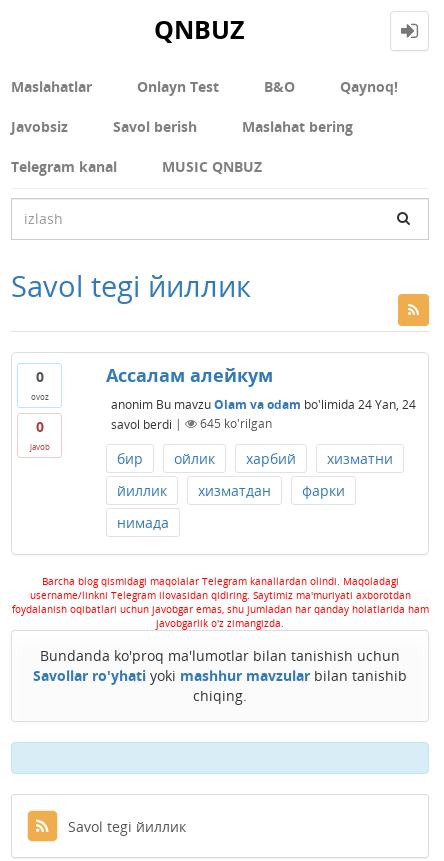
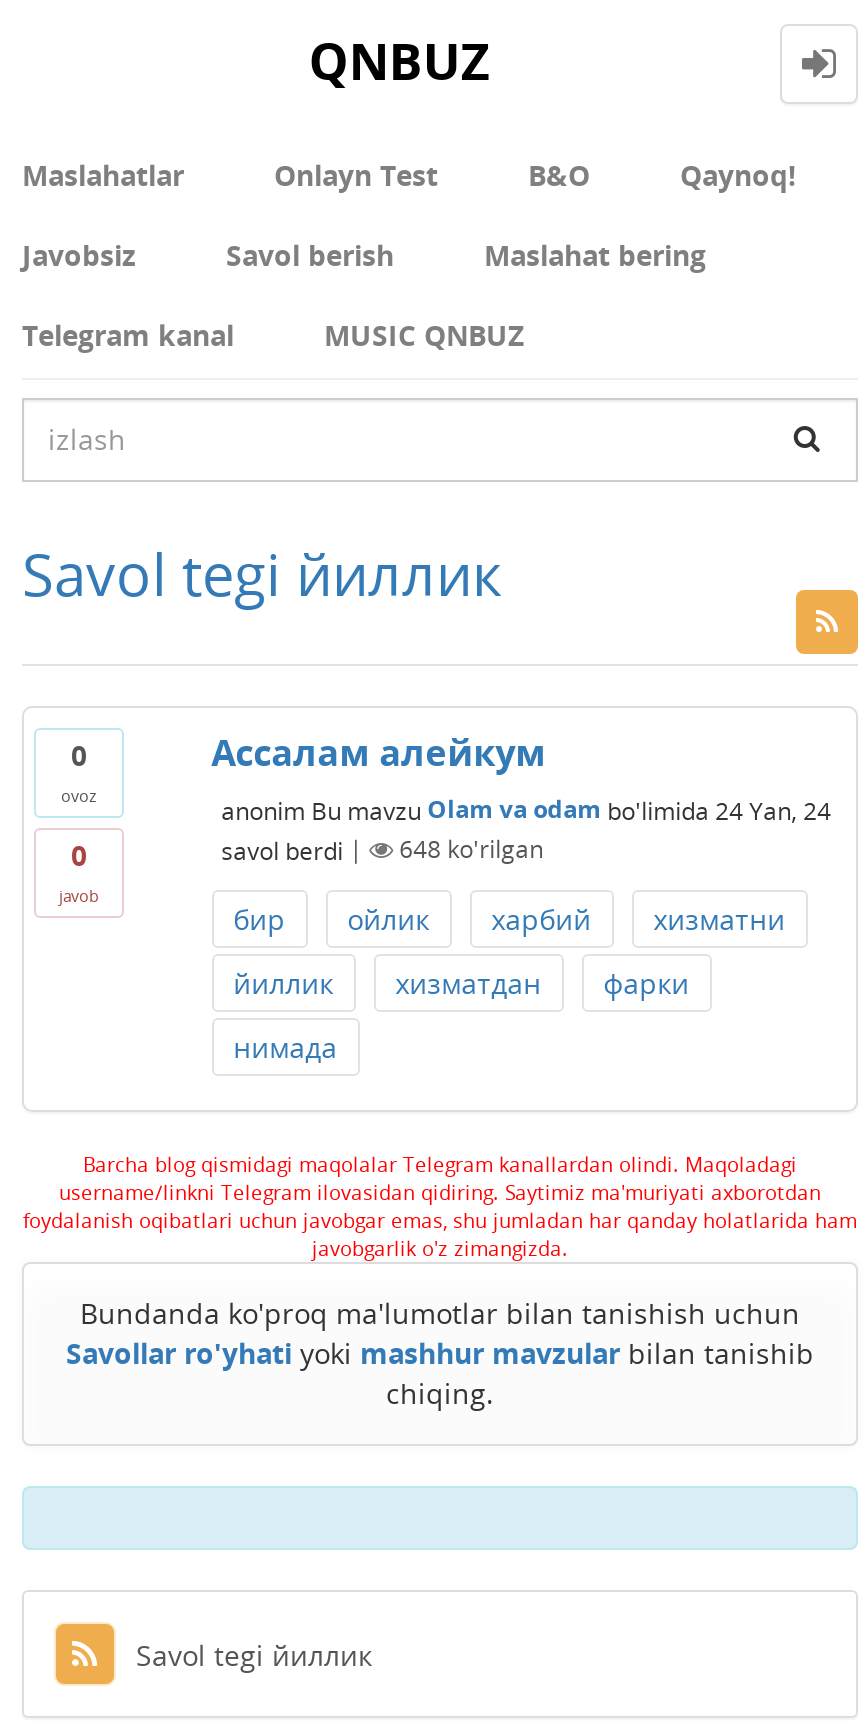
- 645 ko'rilgan
+ 648 ko'rilgan
